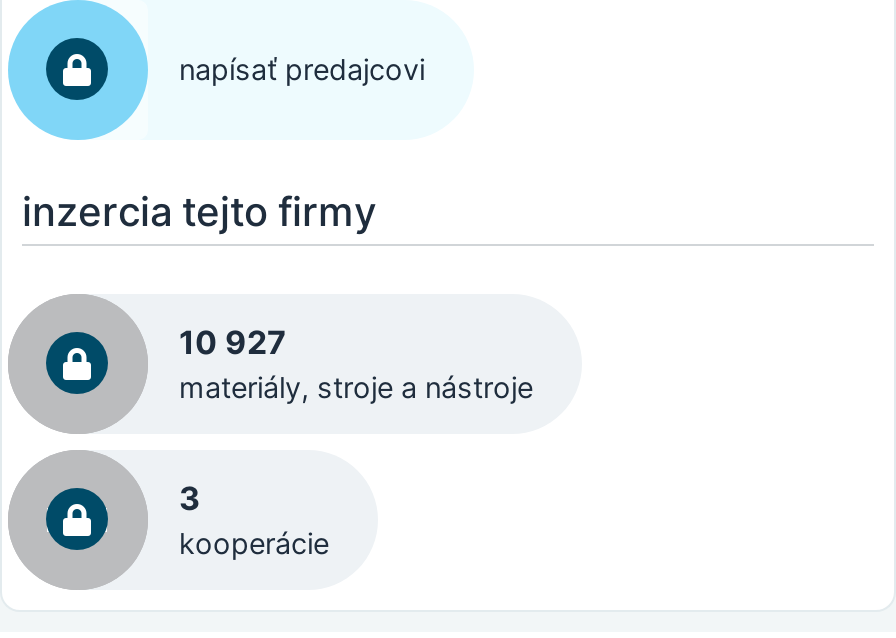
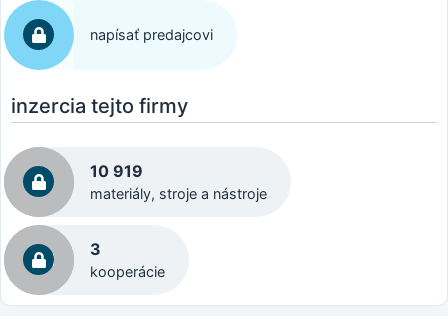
- 10 927
+ 10 919
